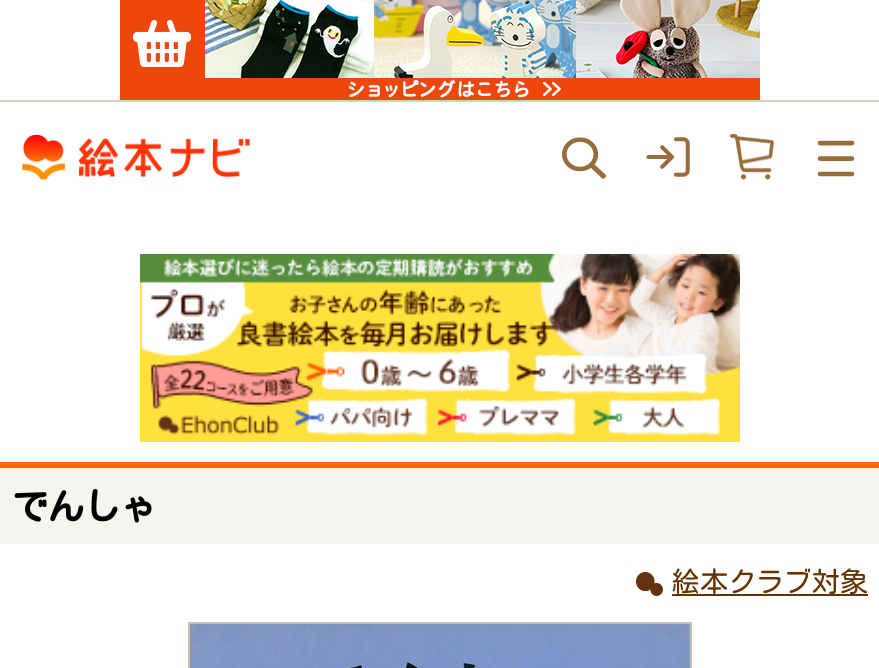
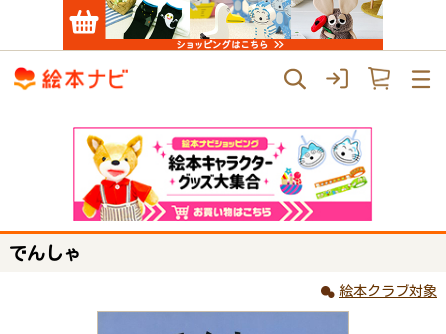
- [image]
+ [image]
